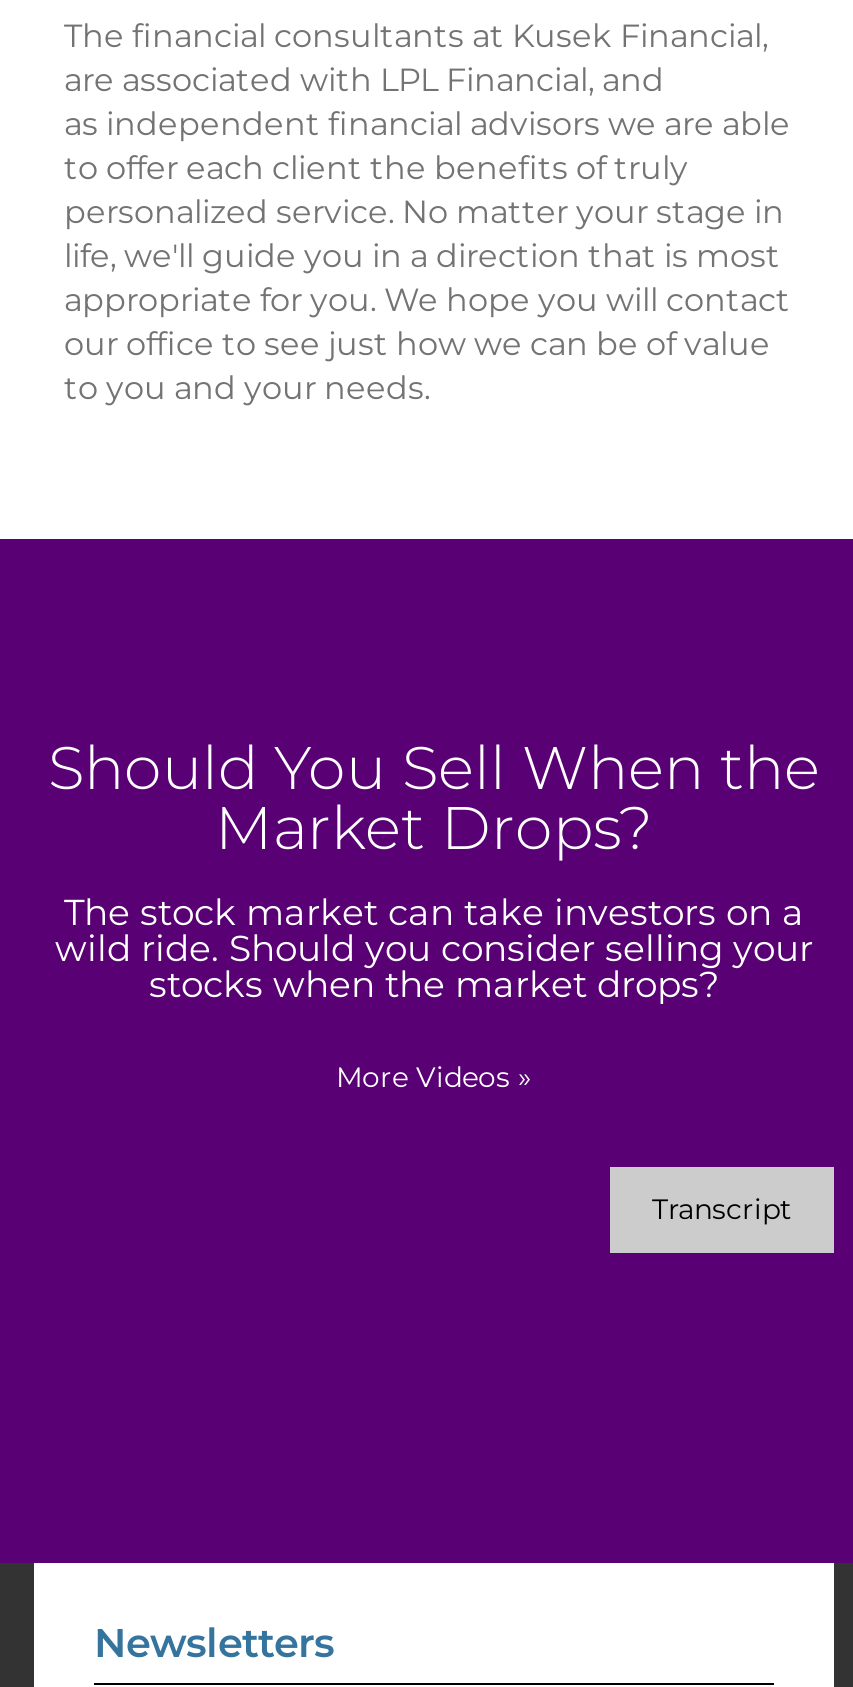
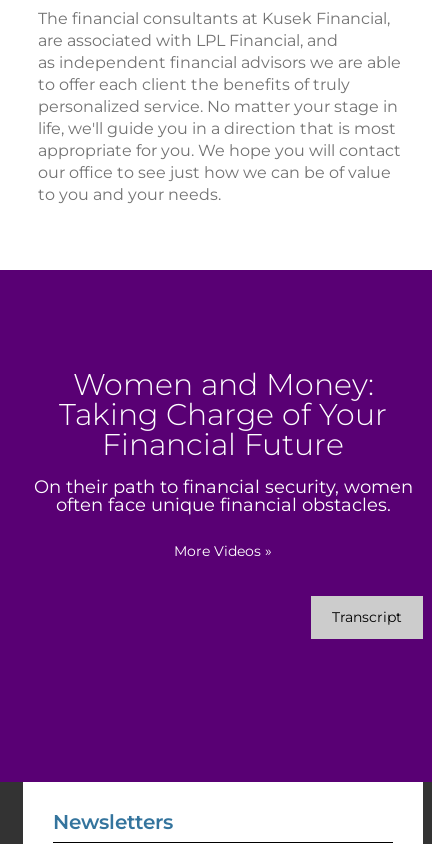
- Should You Sell When the
- Market Drops?
- The stock market can take investors on a
- wild ride. Should you consider selling your
- stocks when the market drops?
+ Women and Money:
+ Taking Charge of Your
+ Financial Future
+ On their path to financial security, women
+ often face unique financial obstacles.
